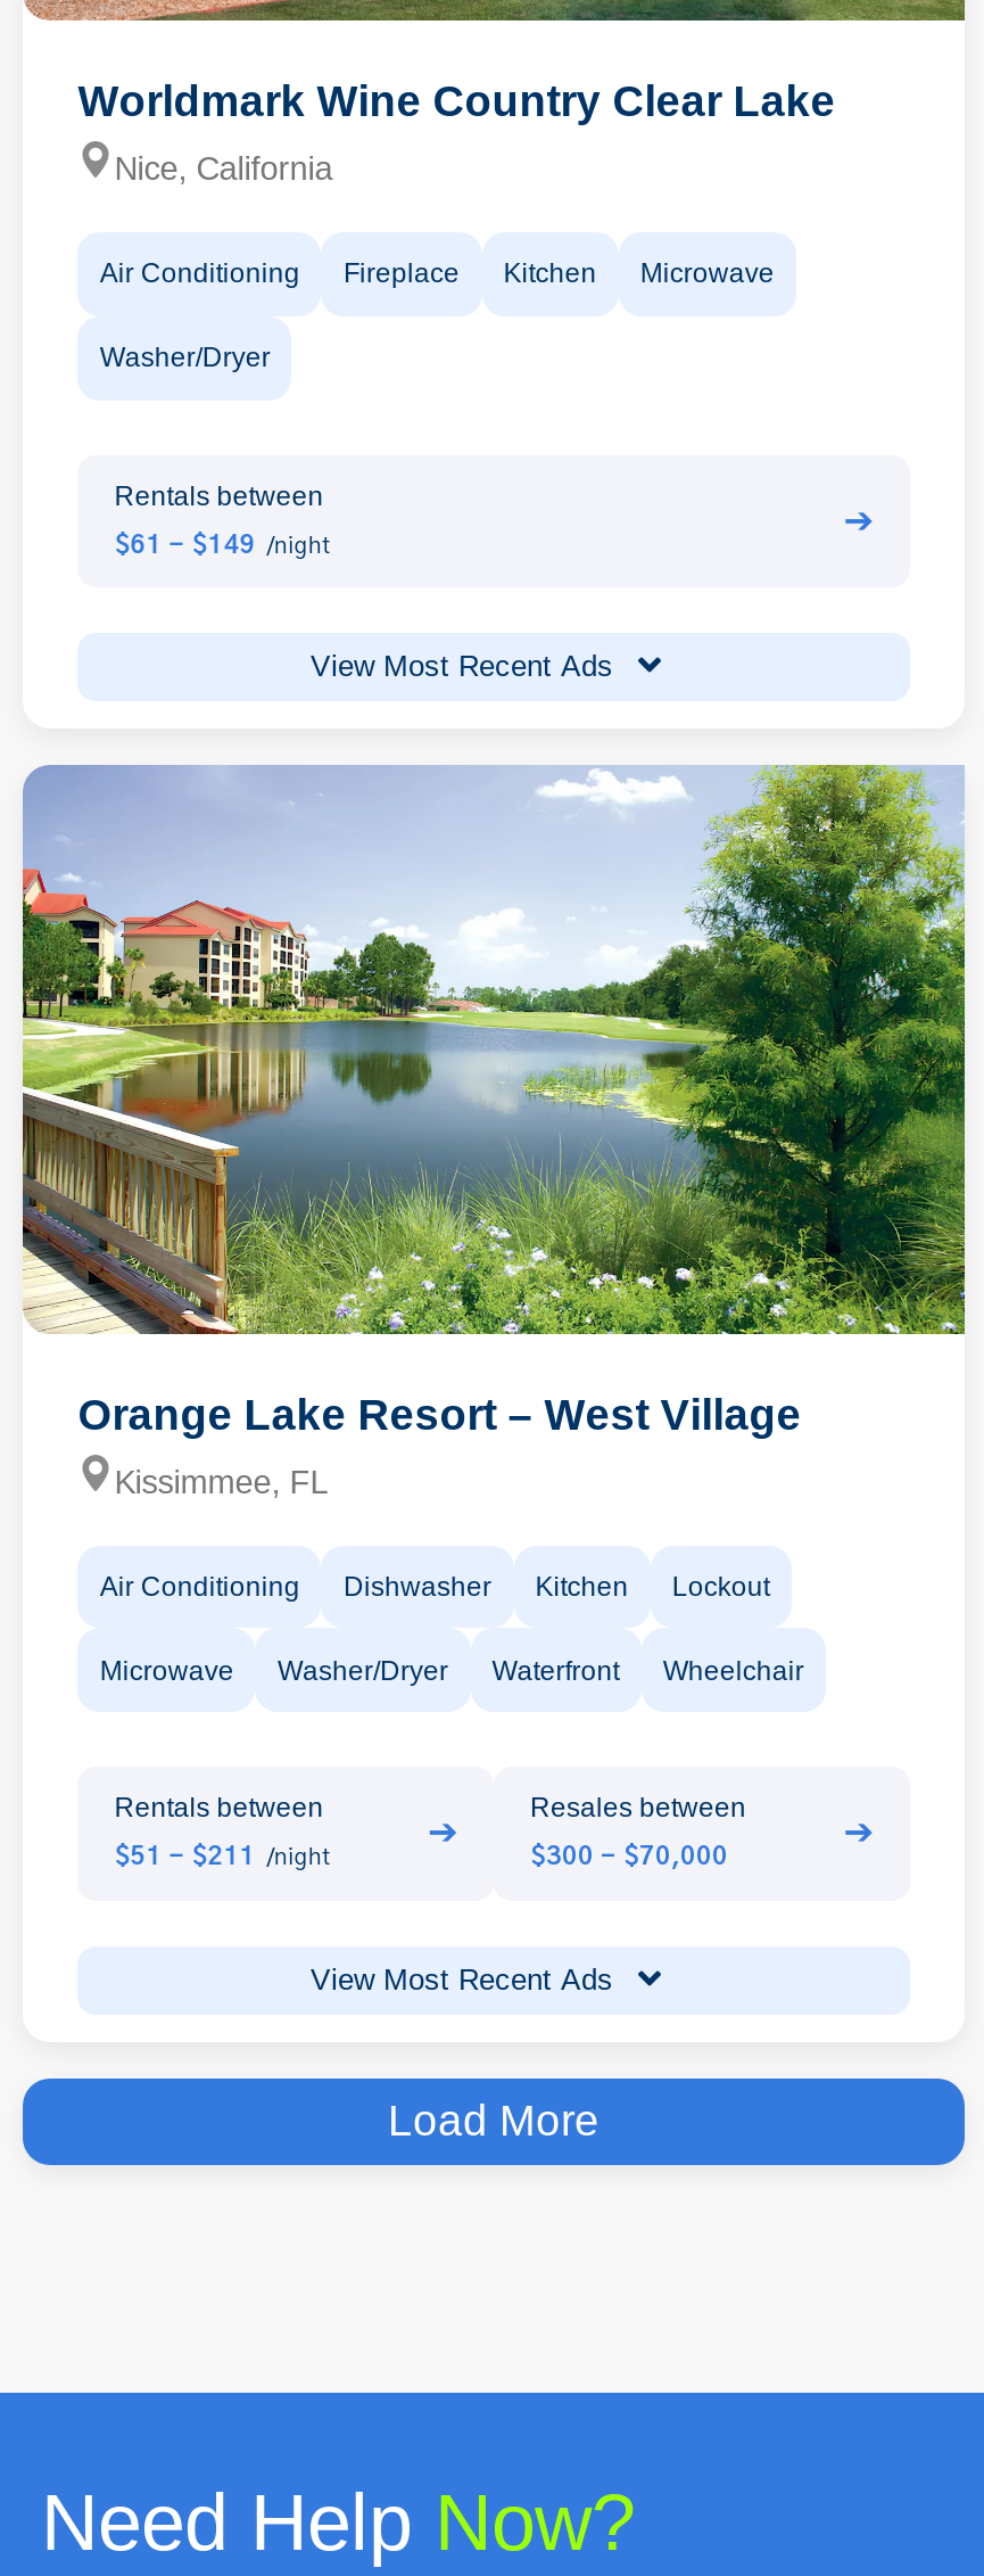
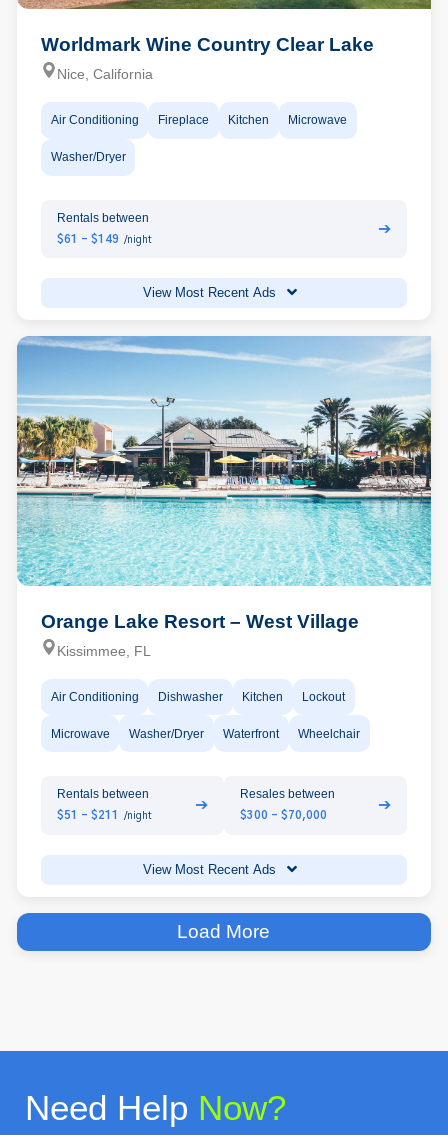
- [image]
+ [image]
